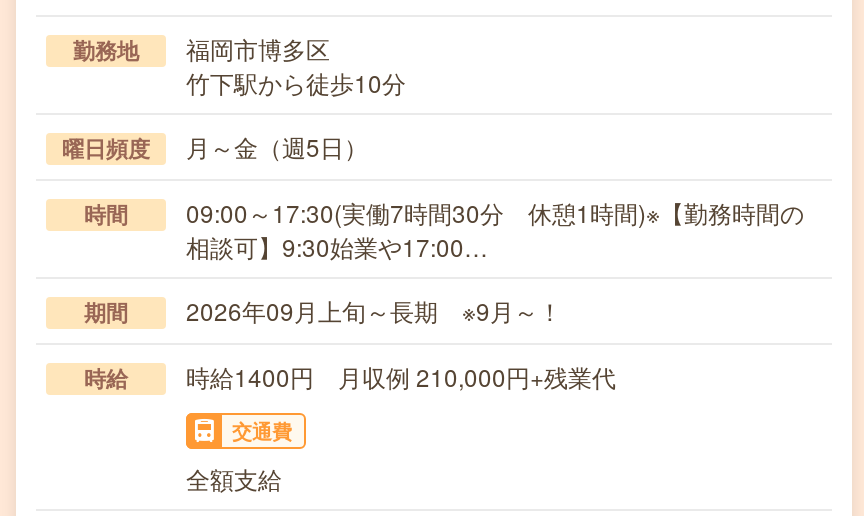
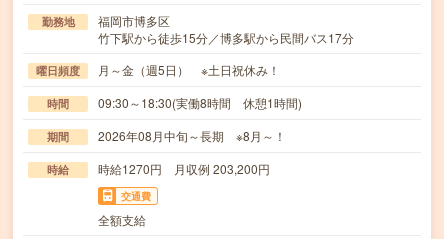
- 竹下駅から徒歩10分
+ 竹下駅から徒歩15分／博多駅から民間バス17分

- 月～金（週5日）
+ 月～金（週5日） ※土日祝休み！

- 09:00～17:30(実働7時間30分 休憩1時間)※【勤務時間の
- 相談可】9:30始業や17:00…
+ 09:30～18:30(実働8時間 休憩1時間)

- 2026年09月上旬～長期 ※9月～！
+ 2026年08月中旬～長期 ※8月～！

- 時給1400円 月収例 210,000円+残業代
+ 時給1270円 月収例 203,200円
